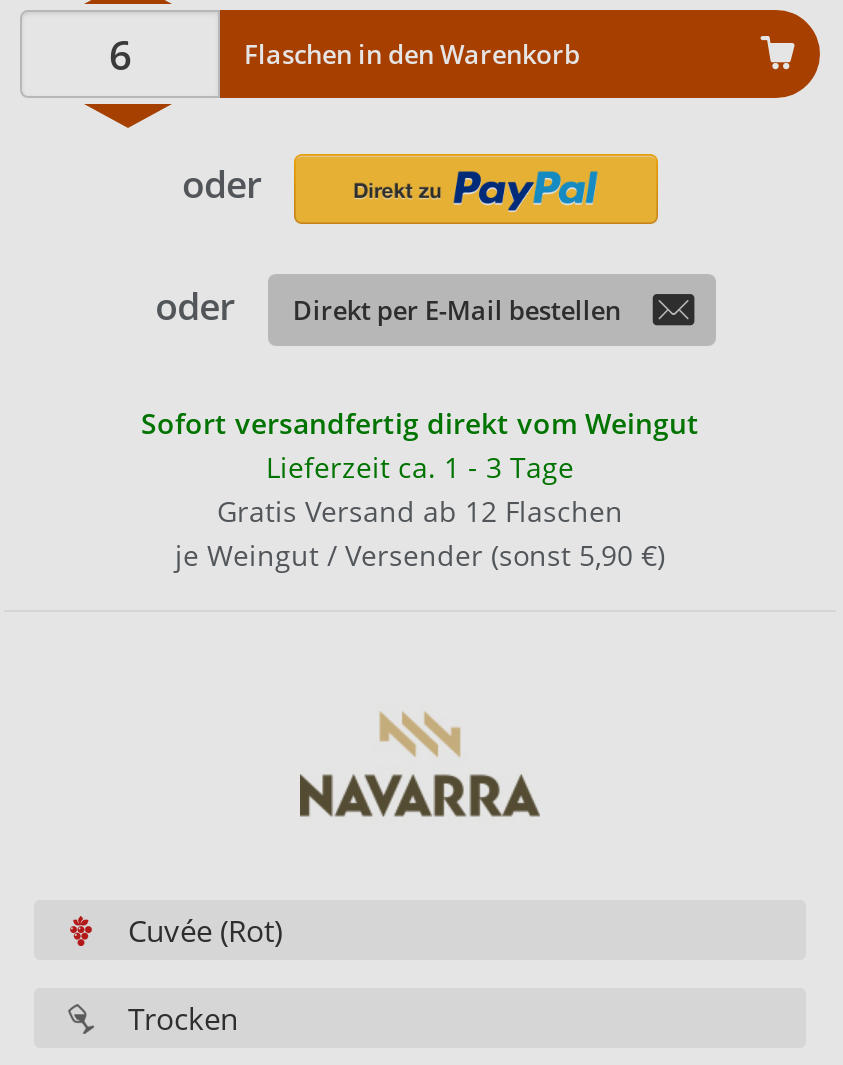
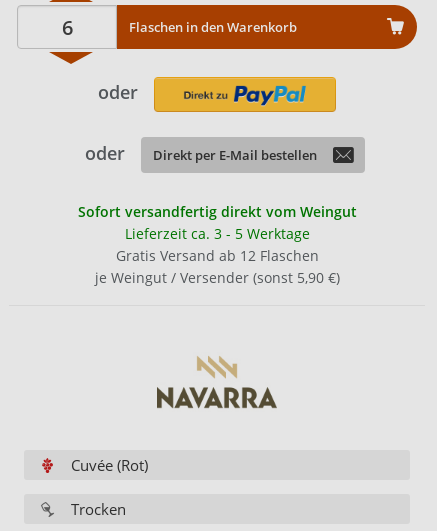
- Lieferzeit ca. 1 - 3 Tage
+ Lieferzeit ca. 3 - 5 Werktage
